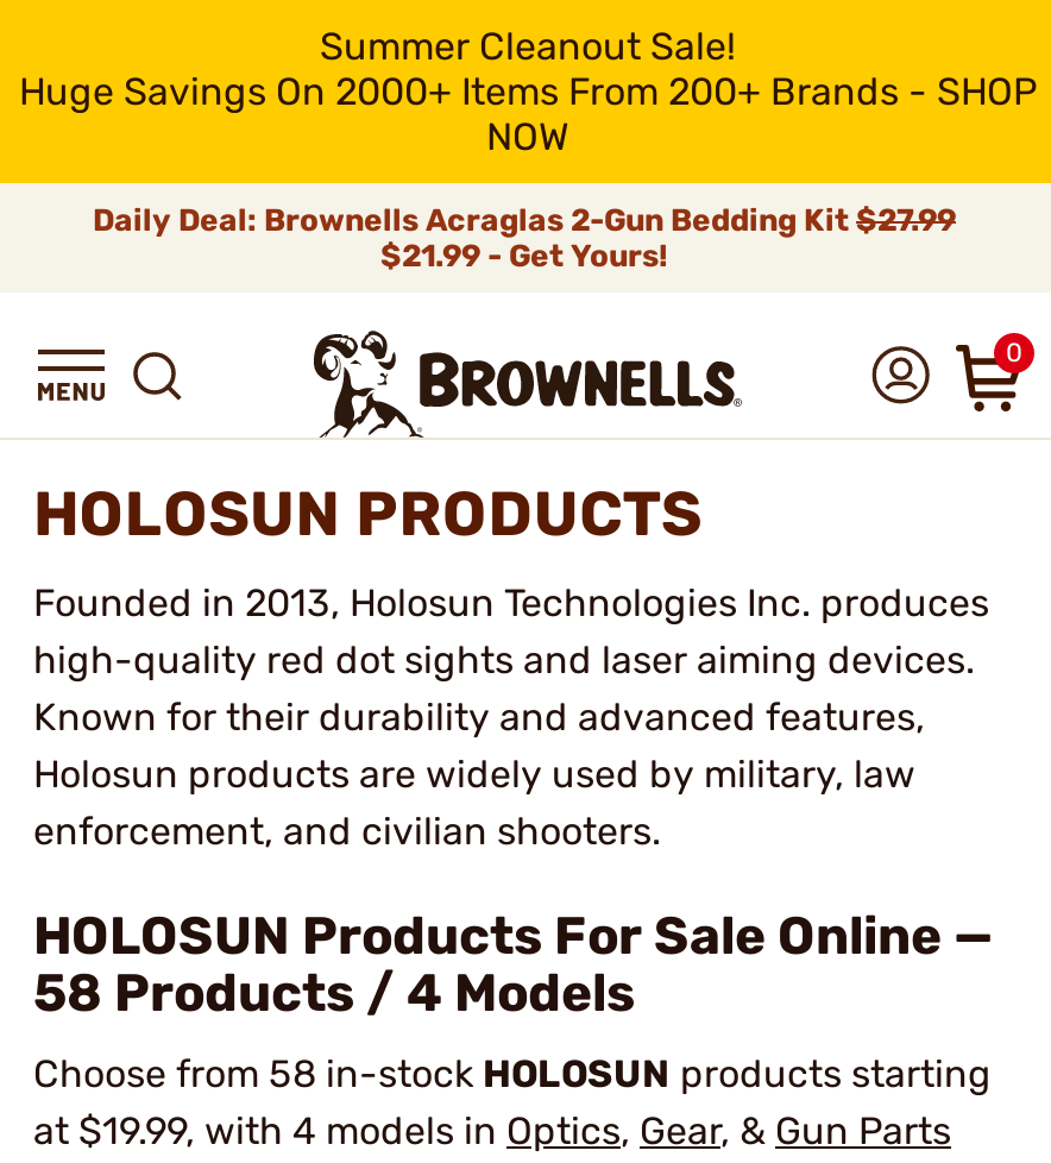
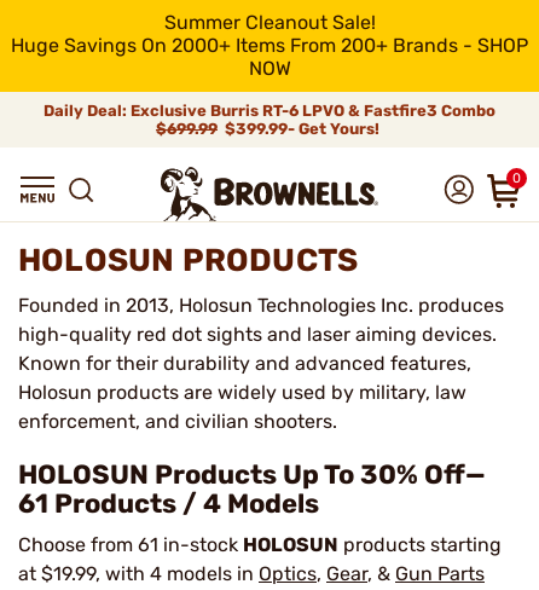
- Daily Deal: Brownells Acraglas 2-Gun Bedding Kit $27.99
- $21.99 - Get Yours!
+ Daily Deal: Exclusive Burris RT-6 LPVO & Fastfire3 Combo
+ $699.99 $399.99- Get Yours!

- HOLOSUN Products For Sale Online —
+ HOLOSUN Products Up To 30% Off—

- 58 Products / 4 Models
+ 61 Products / 4 Models

- Choose from 58 in-stock HOLOSUN products starting
+ Choose from 61 in-stock HOLOSUN products starting
